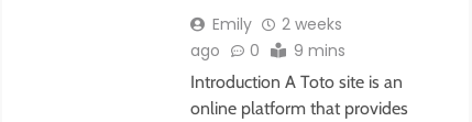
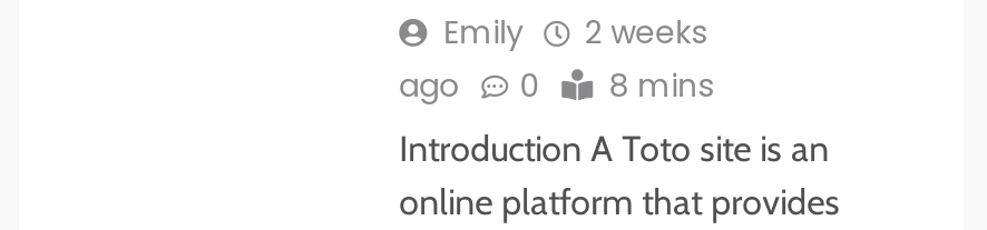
- ago 0 9 mins
+ ago 0 8 mins
